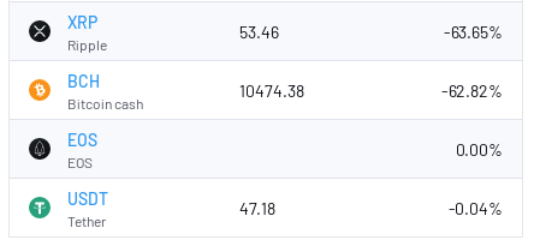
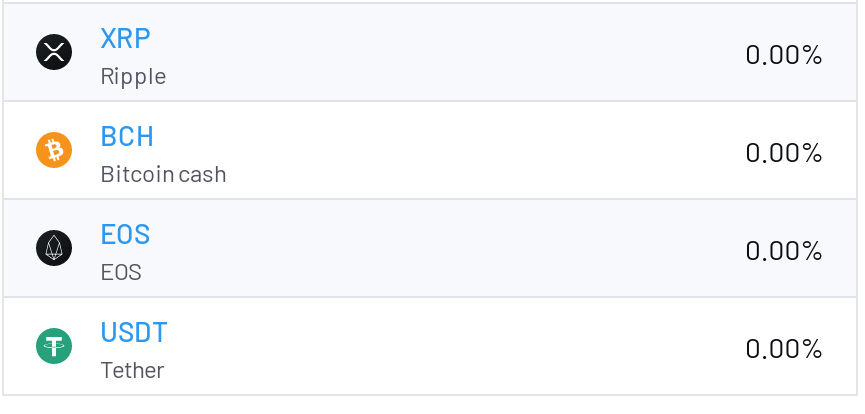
- 53.46
- -63.65%
+ 0.00%

- 10474.38
- -62.82%
+ 0.00%

- 47.18
- -0.04%
+ 0.00%
